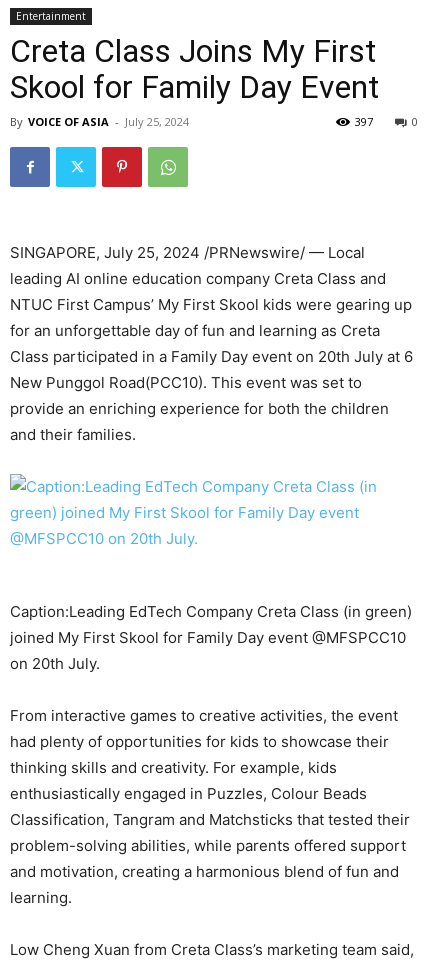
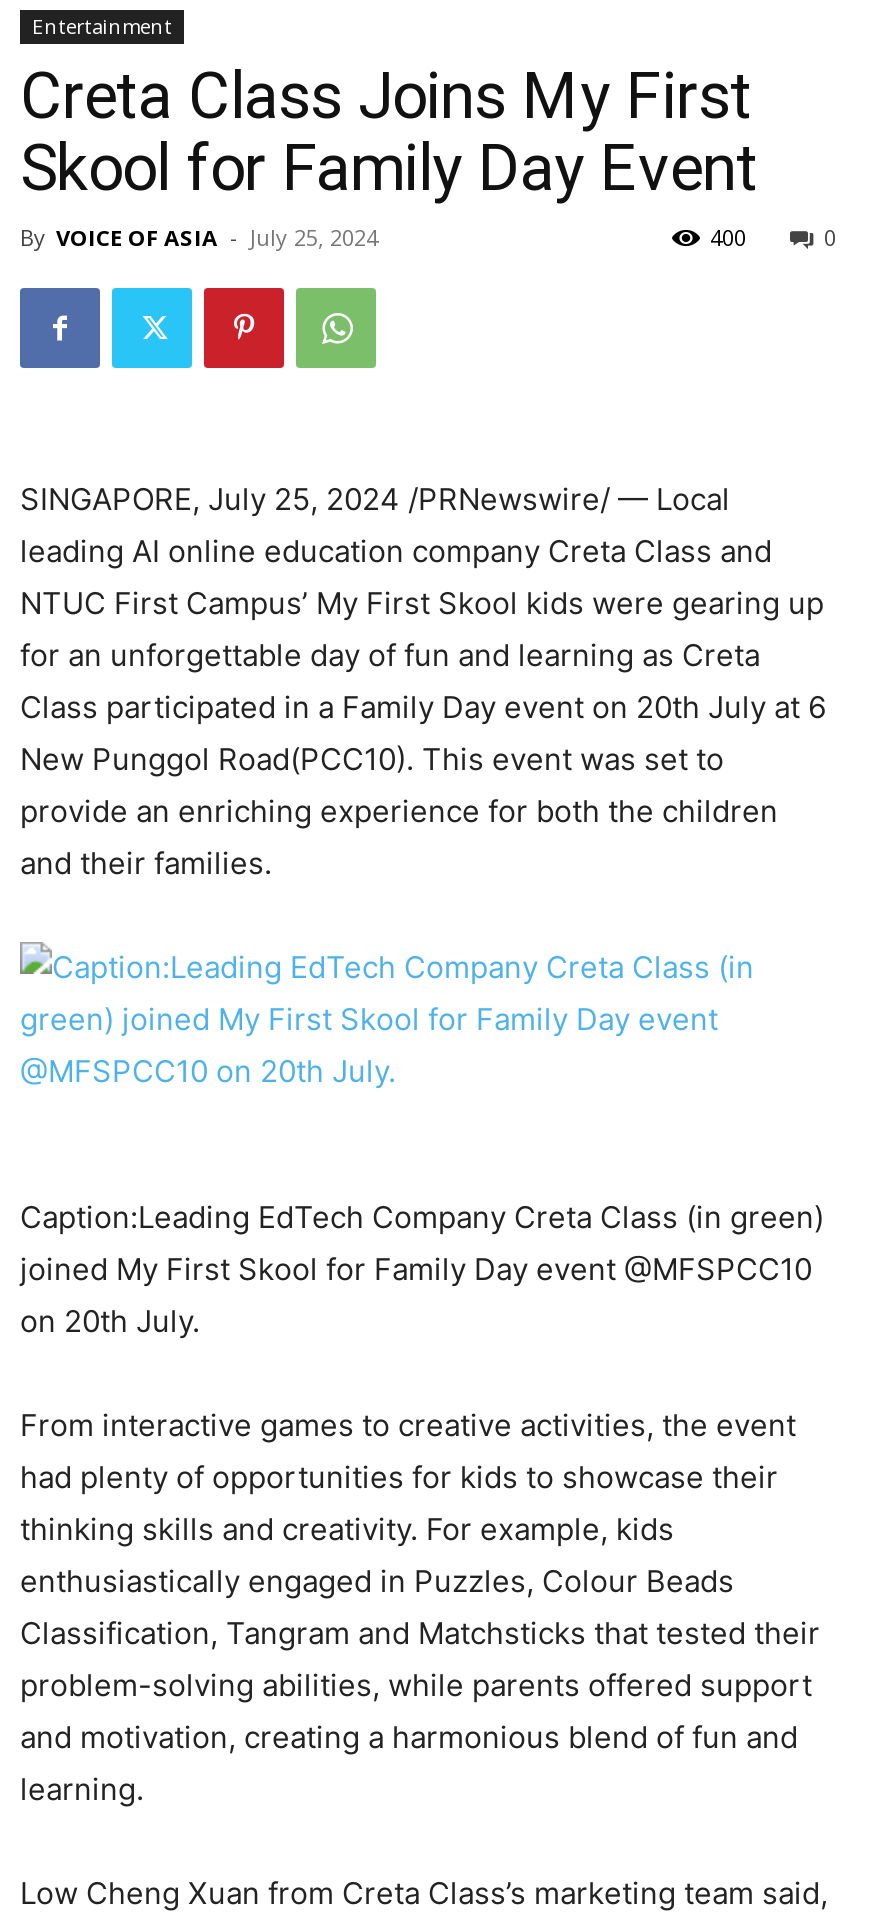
- 397
+ 400
